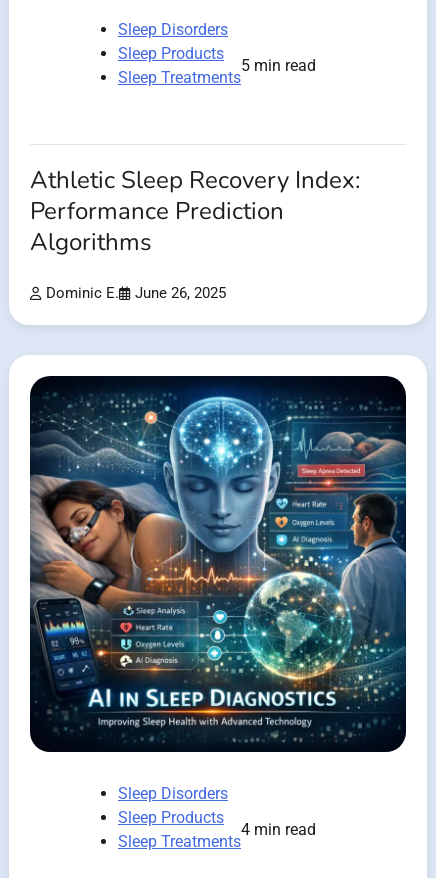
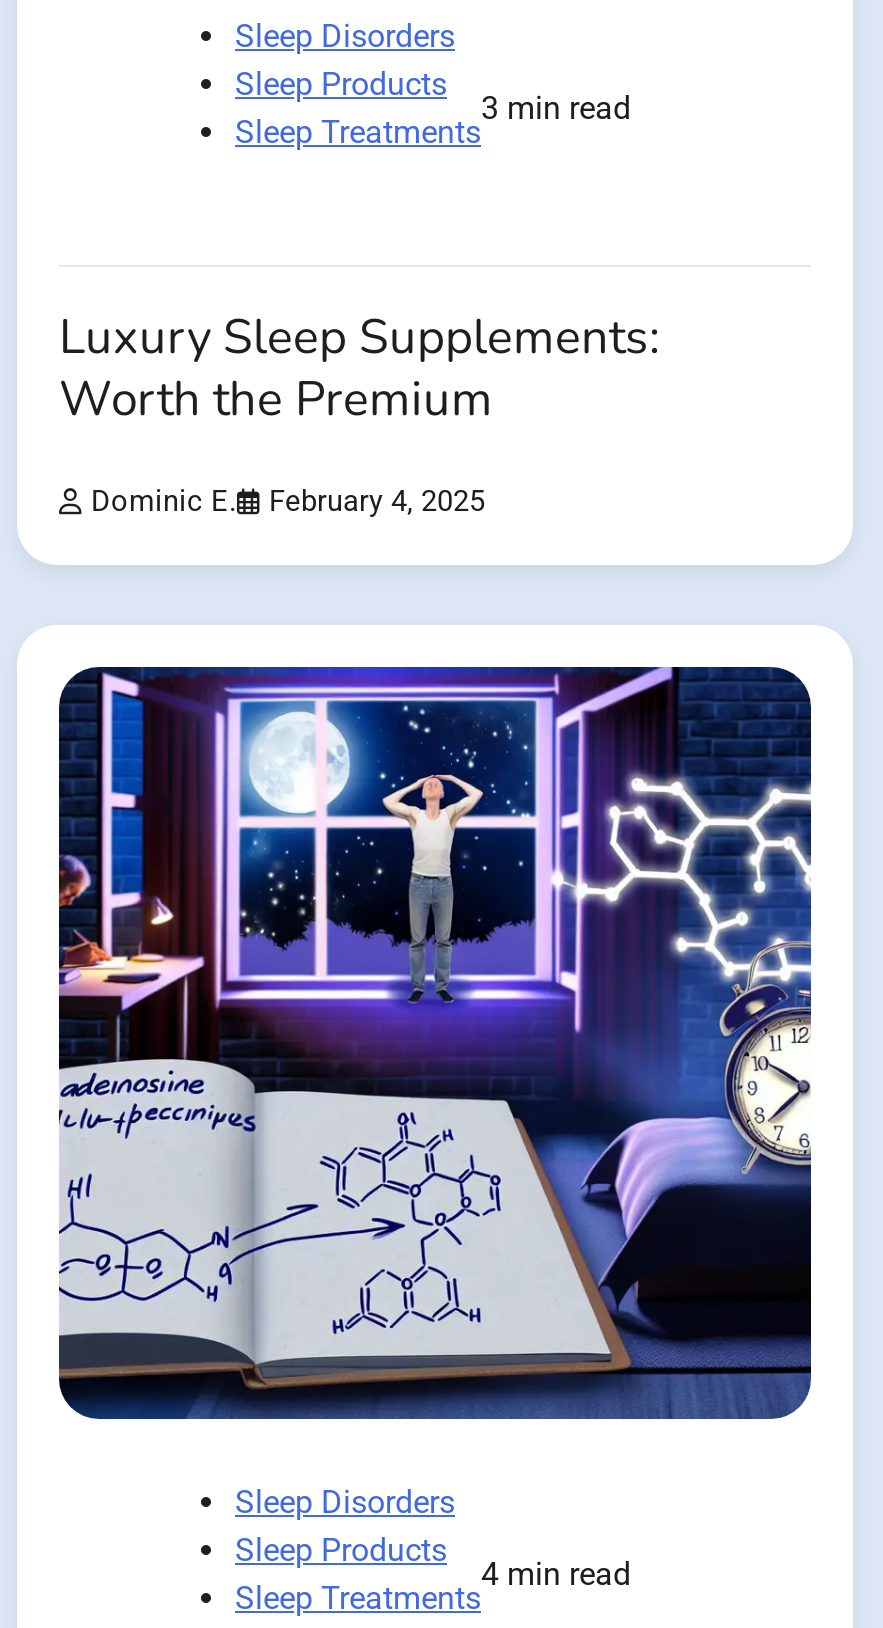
- 5 min read
+ 3 min read

- Athletic Sleep Recovery Index:
- Performance Prediction
- Algorithms
+ Luxury Sleep Supplements:
+ Worth the Premium

- Dominic E. June 26, 2025
+ Dominic E. February 4, 2025

- [image]
+ [image]
